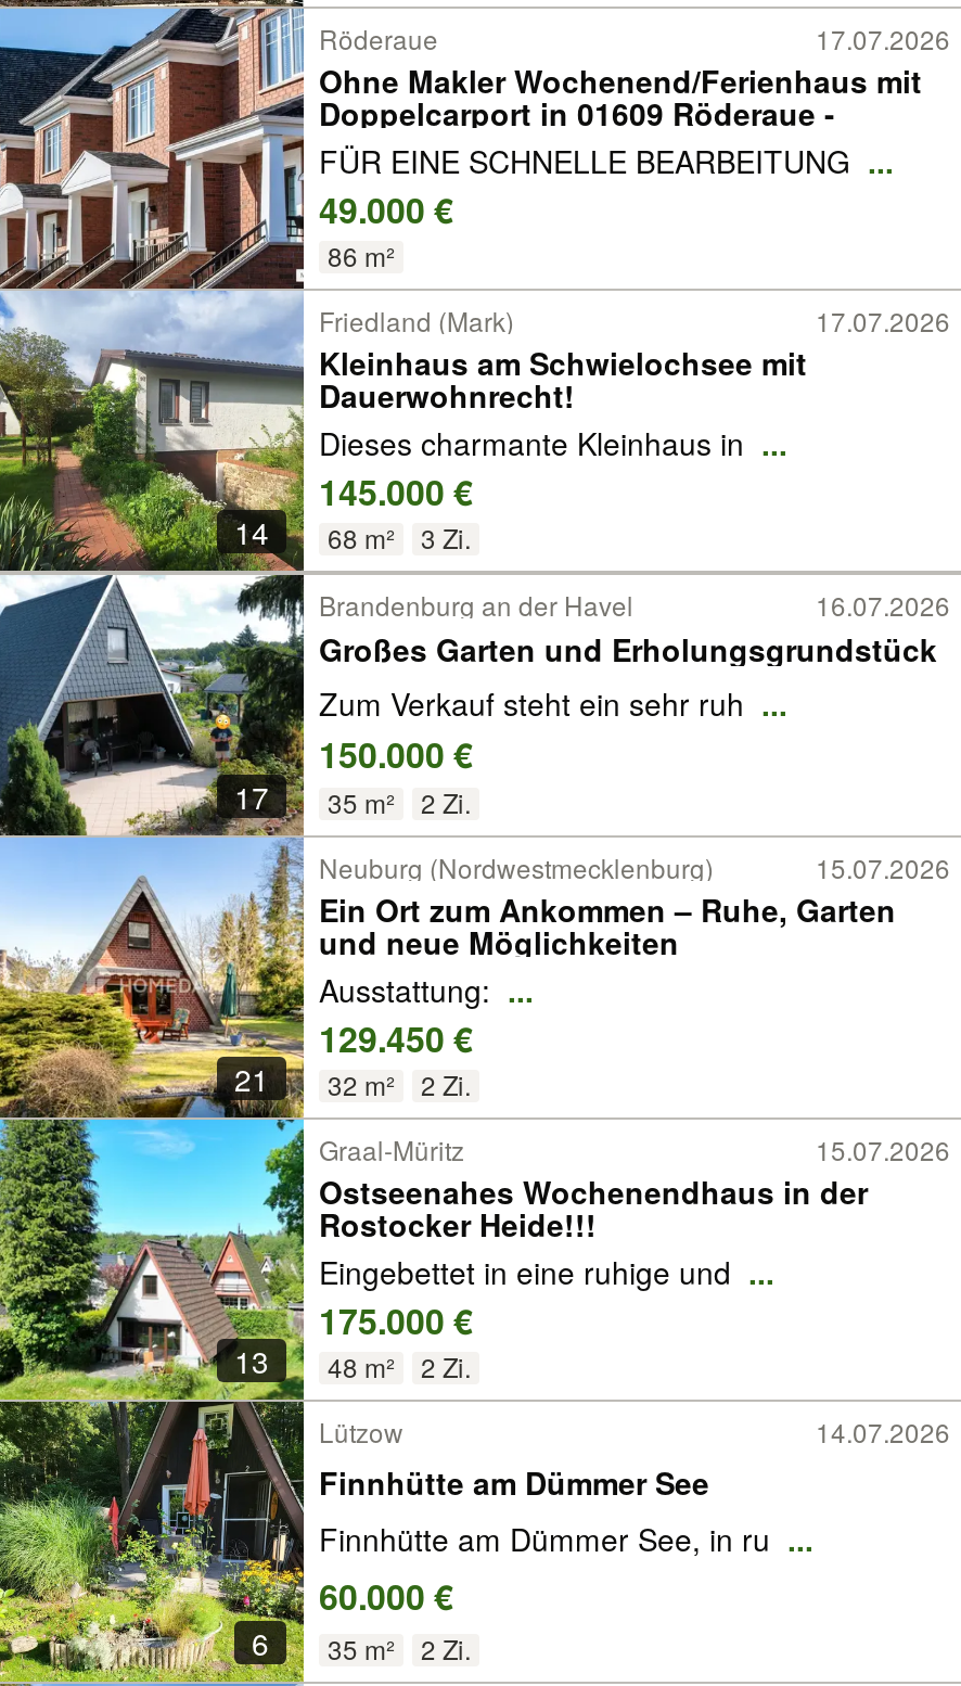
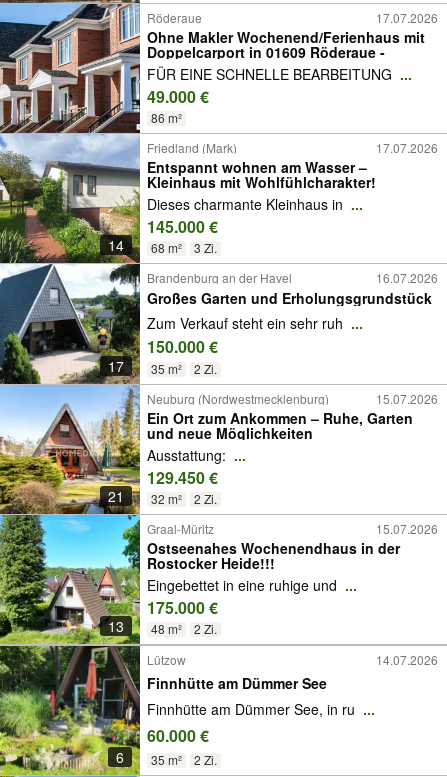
- Kleinhaus am Schwielochsee mit
- Dauerwohnrecht!
+ Entspannt wohnen am Wasser –
+ Kleinhaus mit Wohlfühlcharakter!
